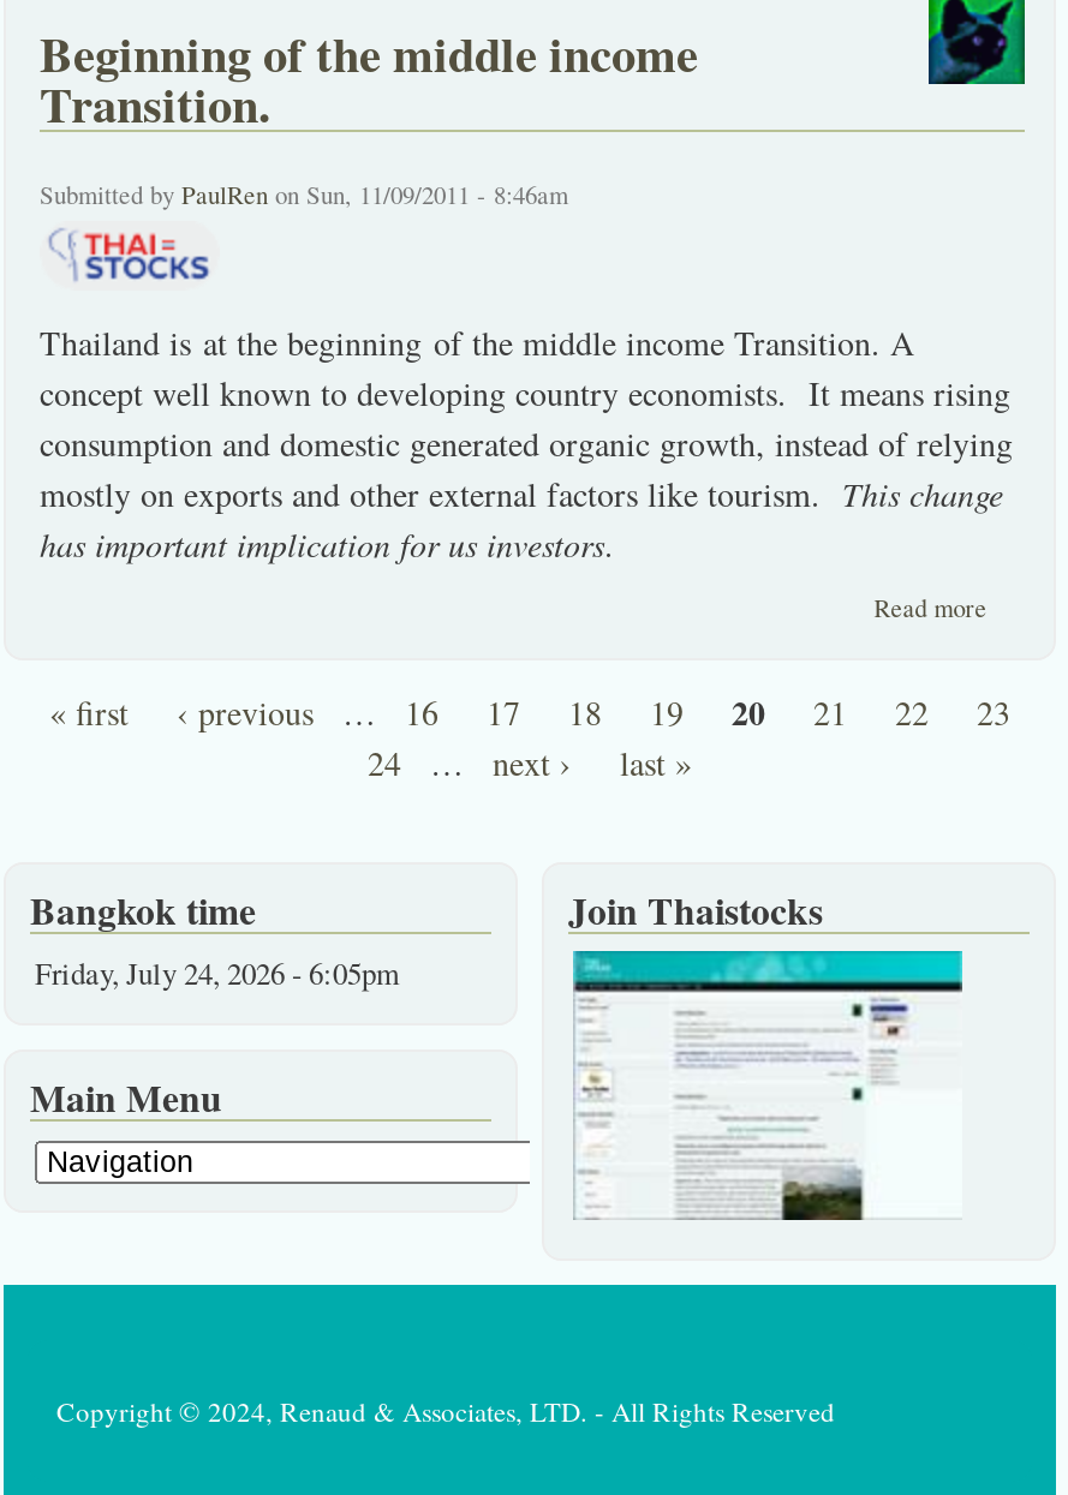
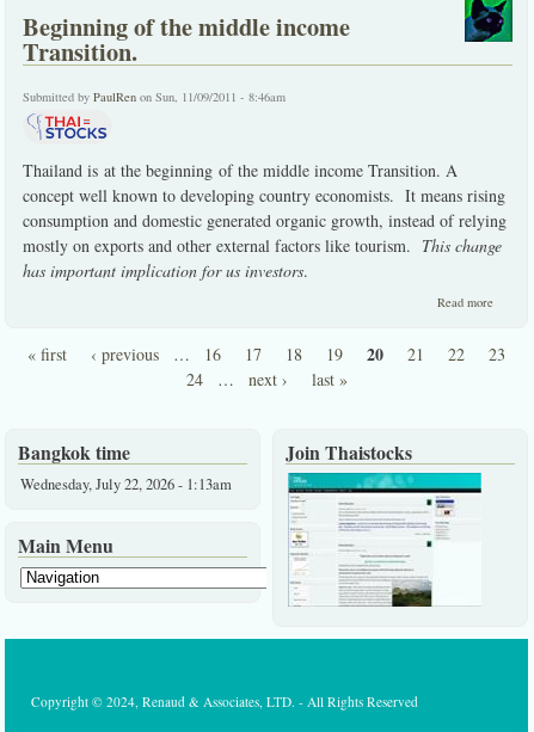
- Friday, July 24, 2026 - 6:05pm
+ Wednesday, July 22, 2026 - 1:13am
